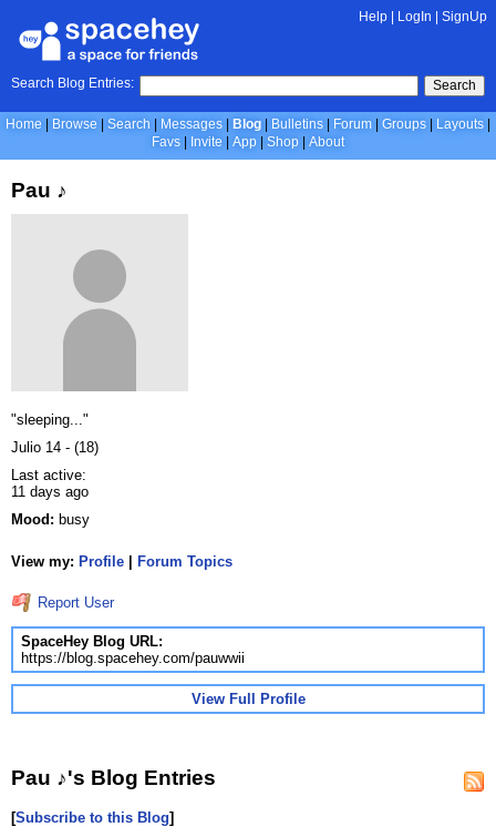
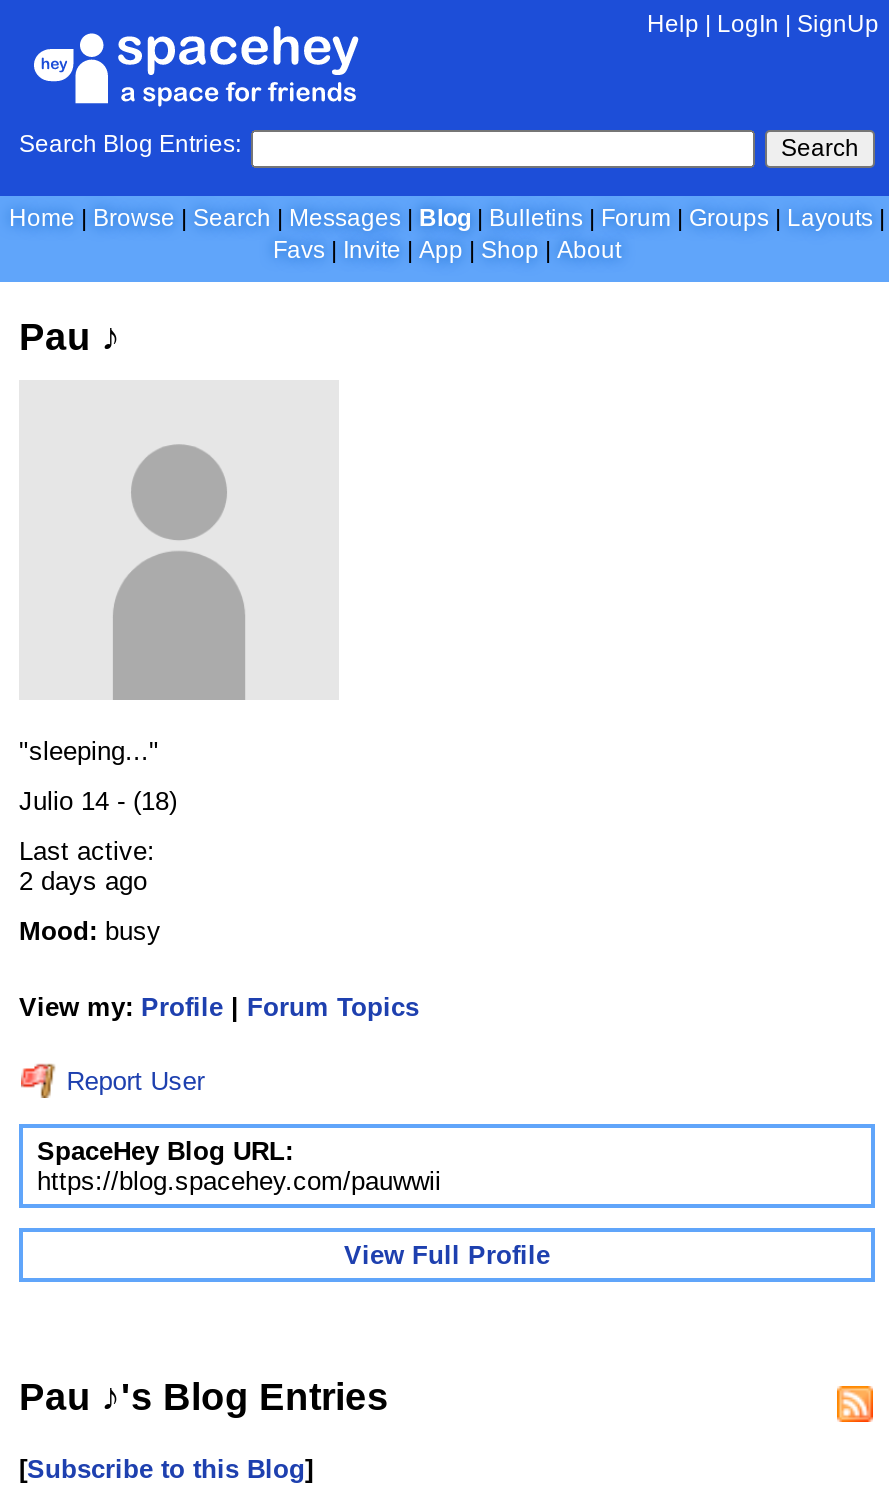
- 11 days ago
+ 2 days ago
